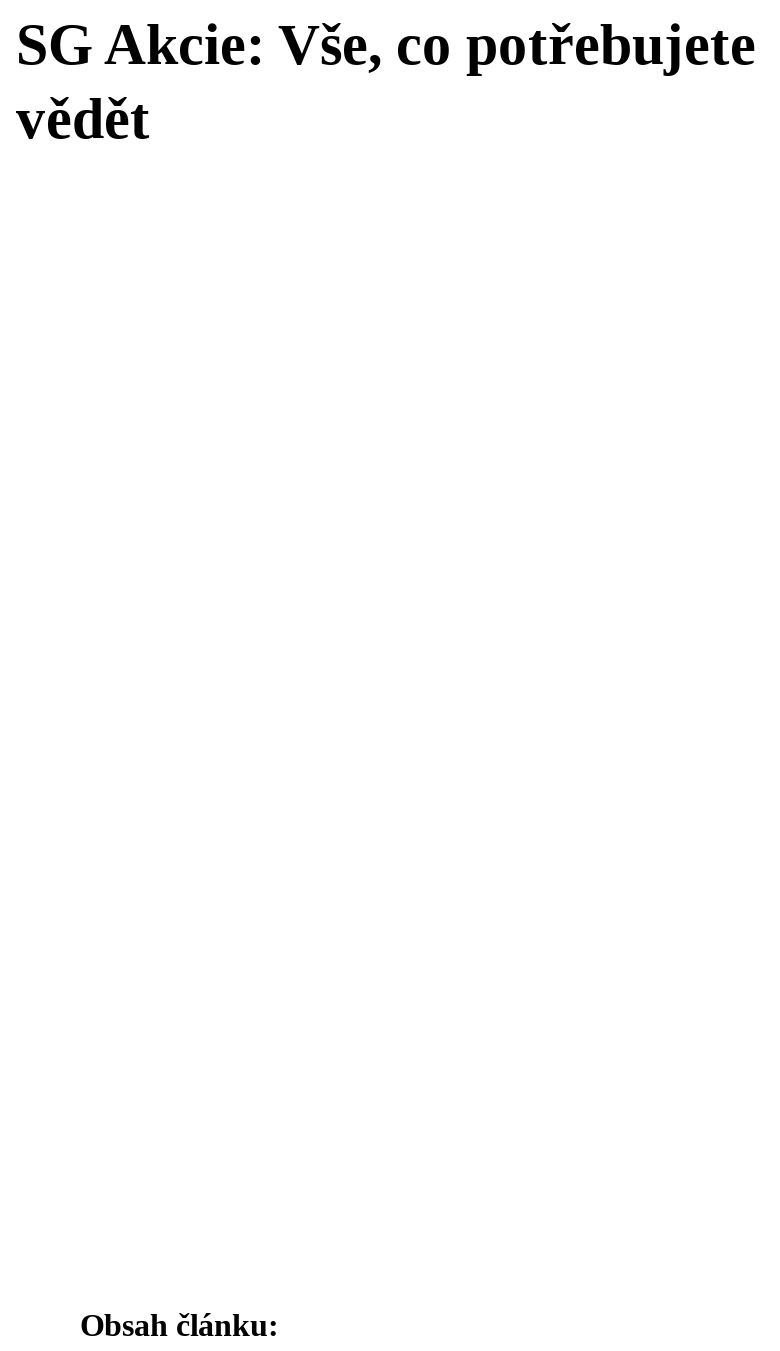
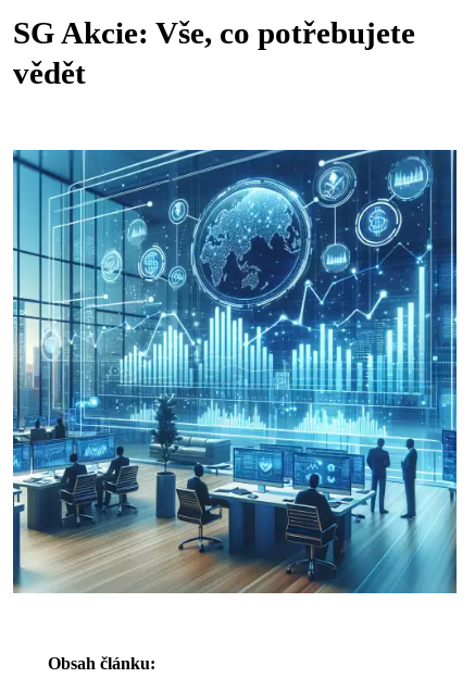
+ [image]
